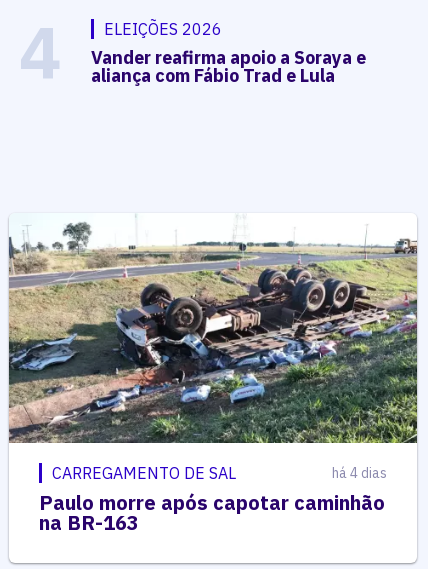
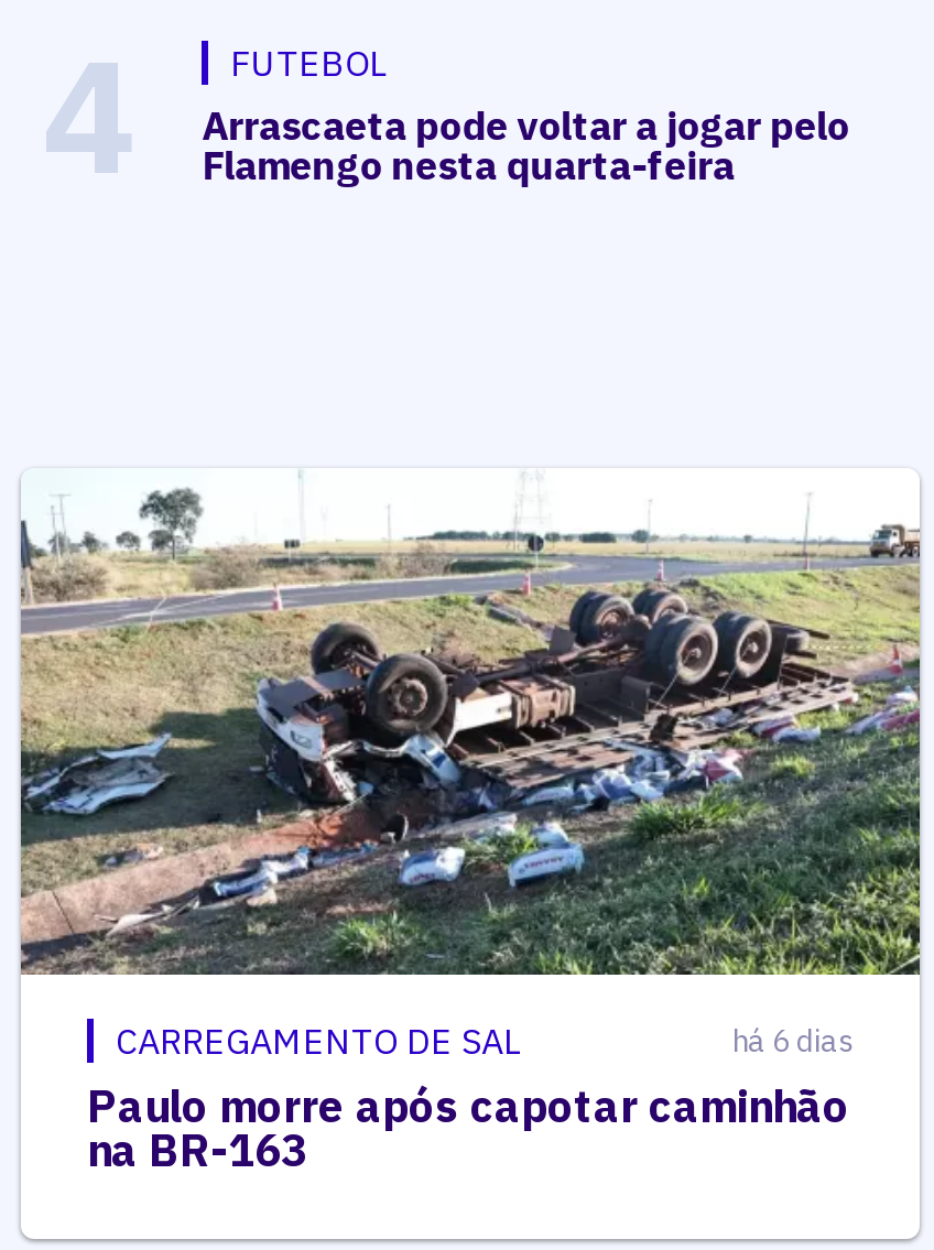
- ELEIÇÕES 2026
- Vander reafirma apoio a Soraya e
- aliança com Fábio Trad e Lula
+ FUTEBOL
+ Arrascaeta pode voltar a jogar pelo
+ Flamengo nesta quarta-feira

- há 4 dias
+ há 6 dias
